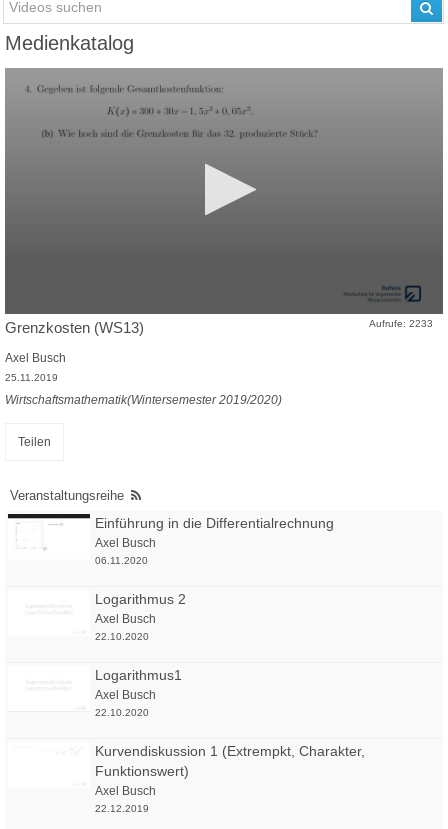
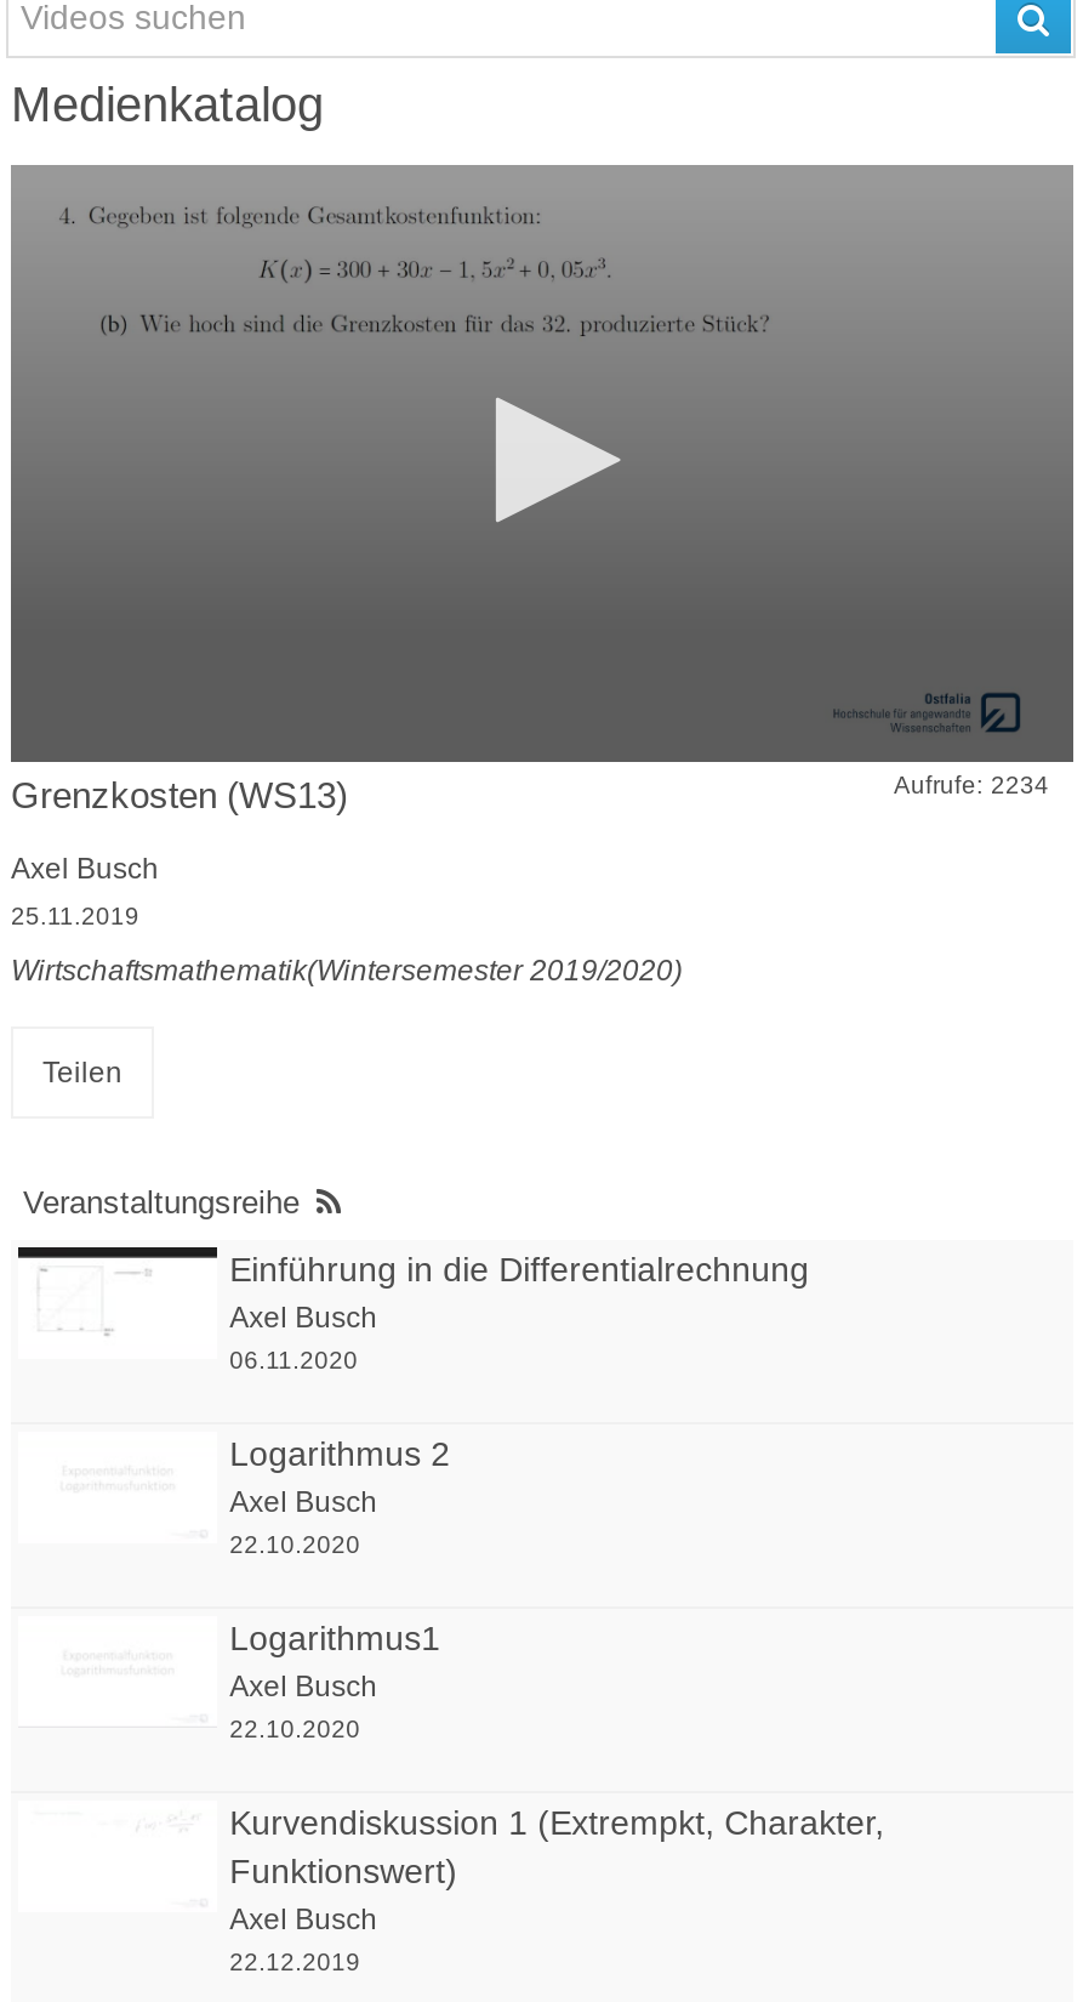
- Aufrufe: 2233
+ Aufrufe: 2234
